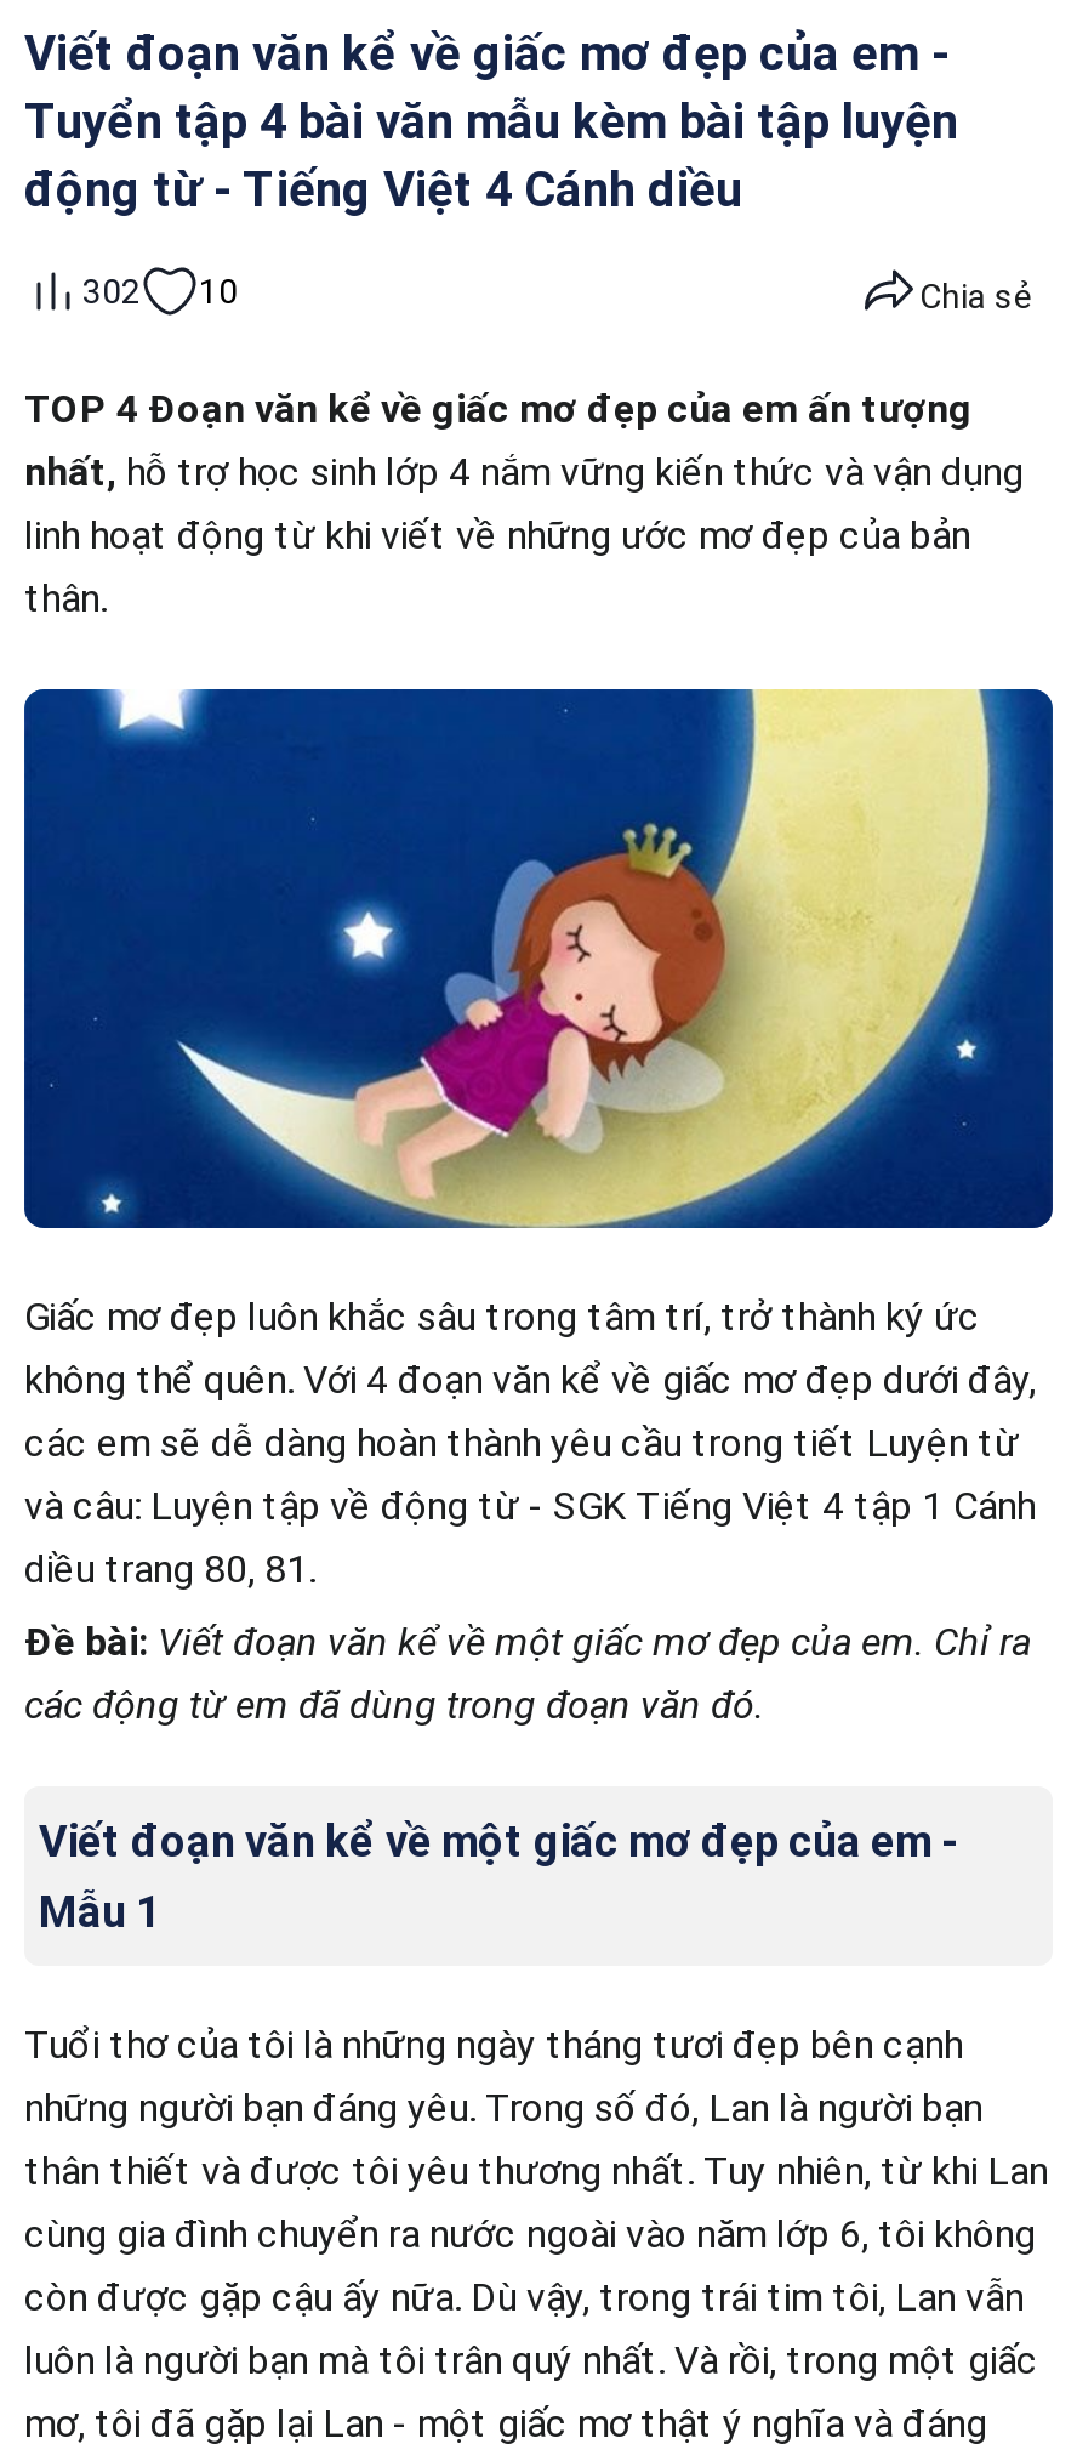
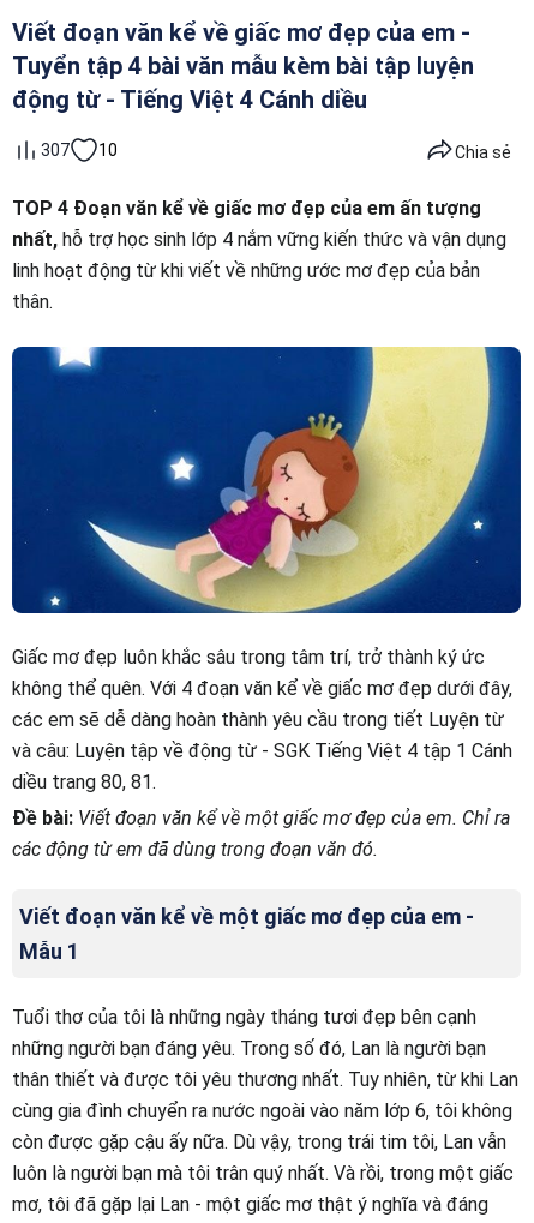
- 302 10
+ 307 10
